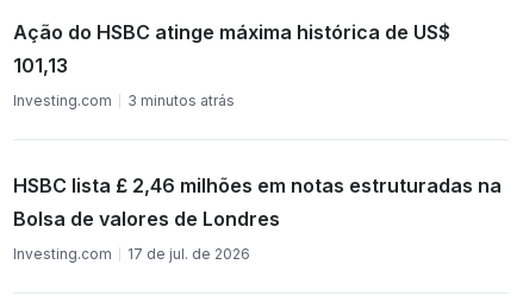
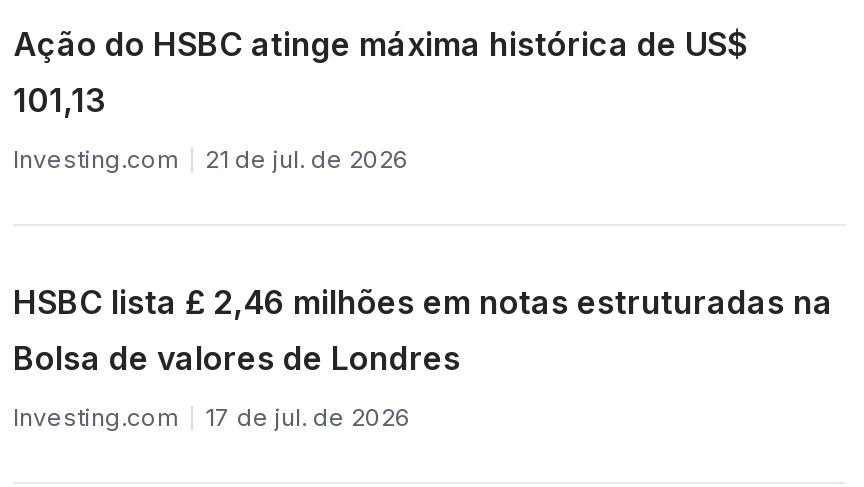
- 3 minutos atrás
+ 21 de jul. de 2026
